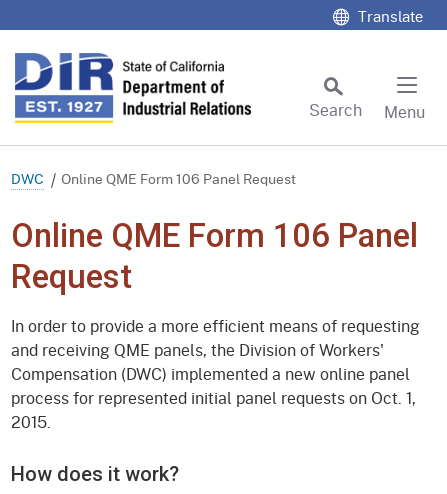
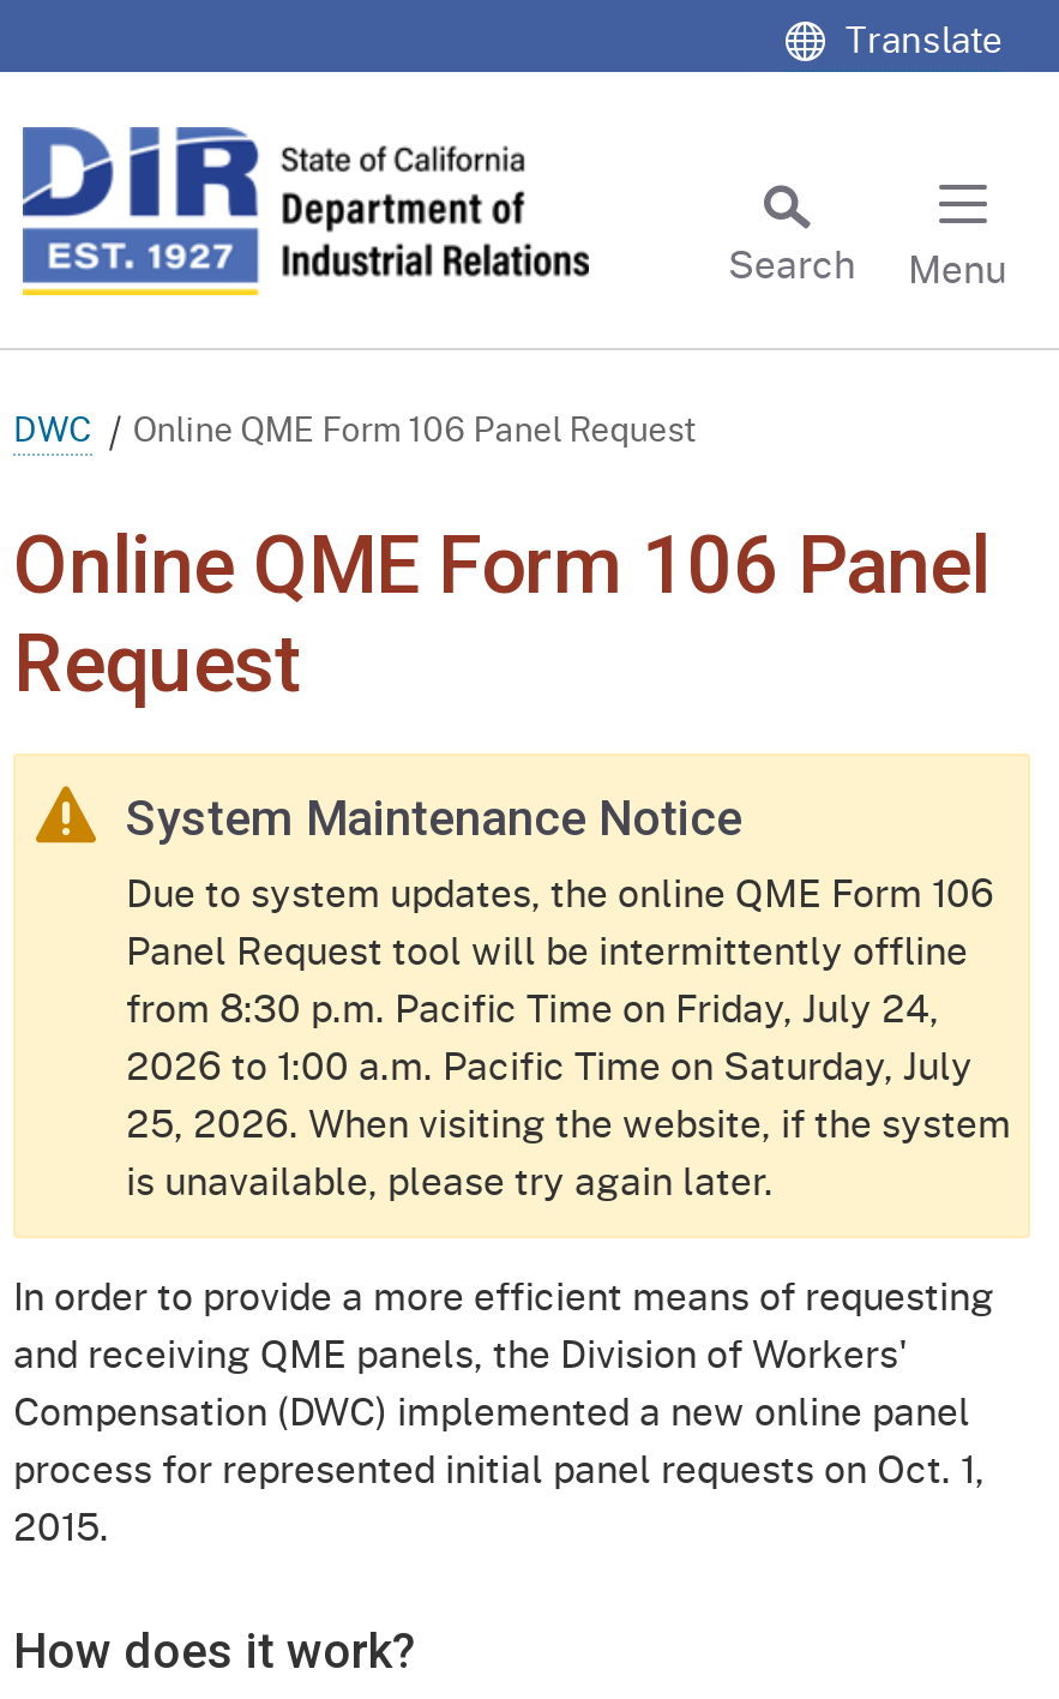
+ [image]
+ System Maintenance Notice
+ Due to system updates, the online QME Form 106
+ Panel Request tool will be intermittently offline
+ from 8:30 p.m. Pacific Time on Friday, July 24,
+ 2026 to 1:00 a.m. Pacific Time on Saturday, July
+ 25, 2026. When visiting the website, if the system
+ is unavailable, please try again later.
